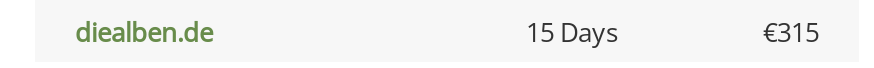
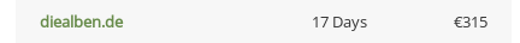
- 15 Days
+ 17 Days
